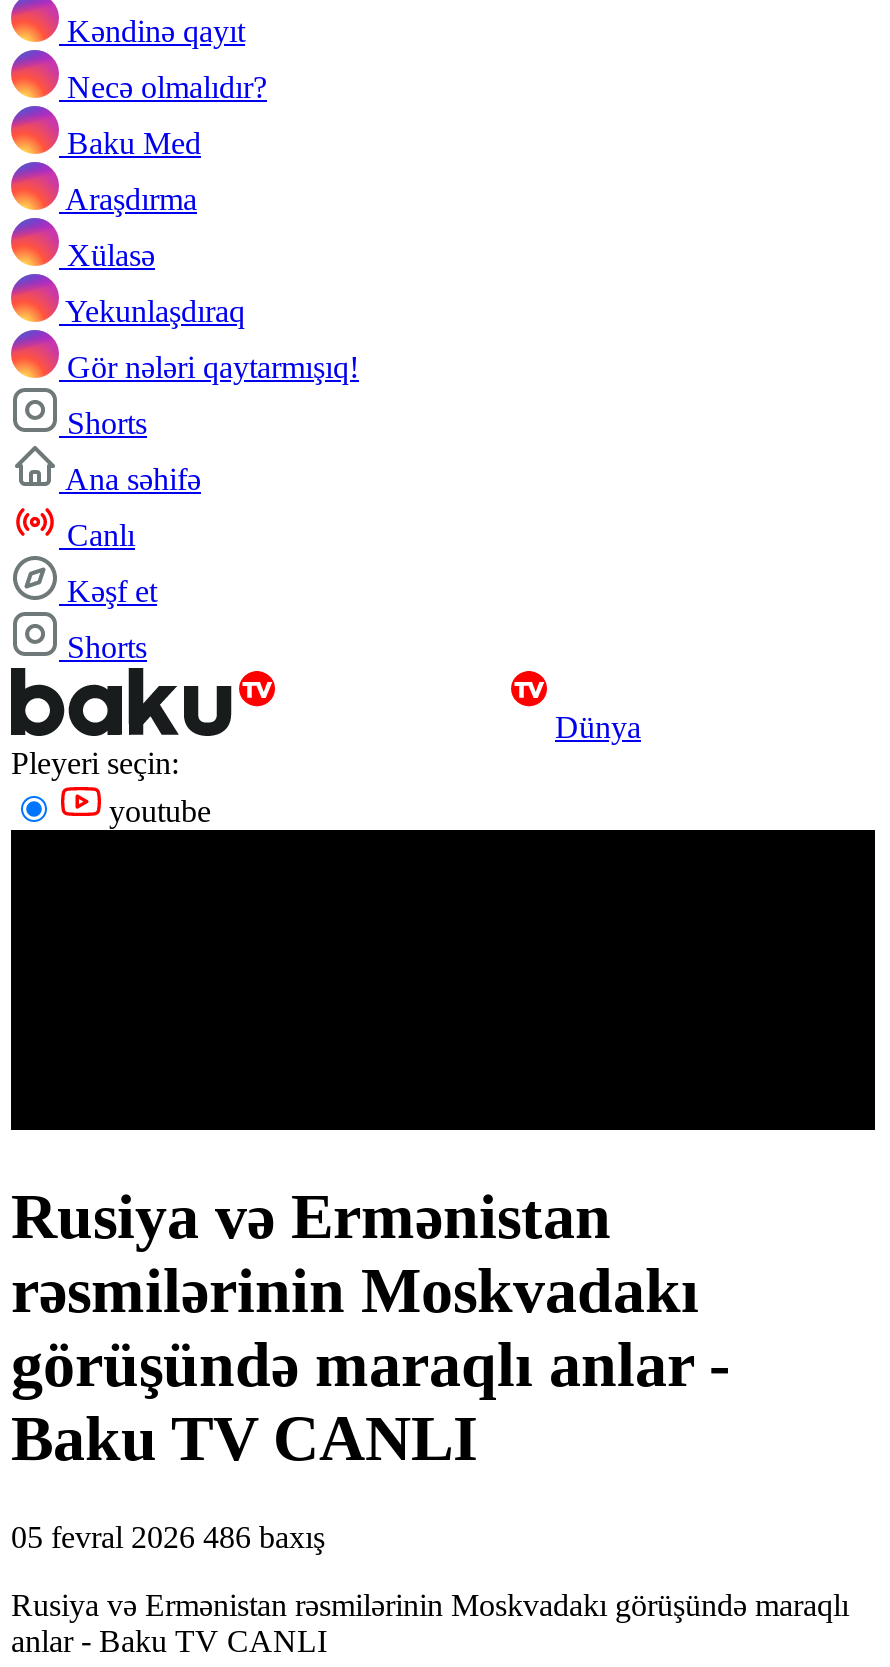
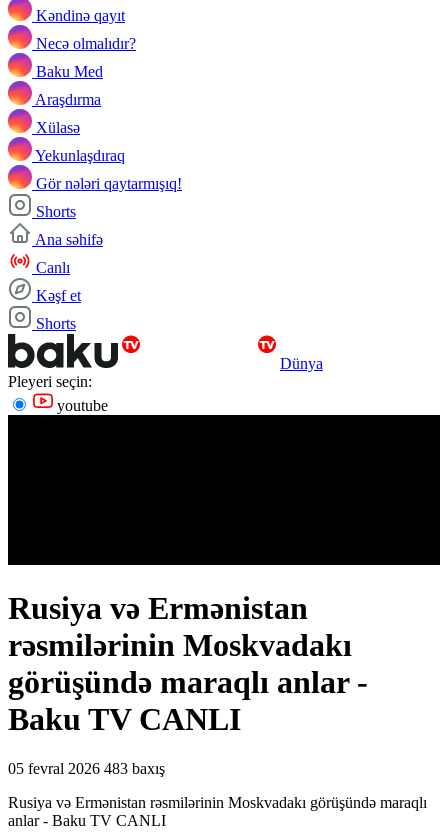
- 05 fevral 2026 486 baxış
+ 05 fevral 2026 483 baxış
